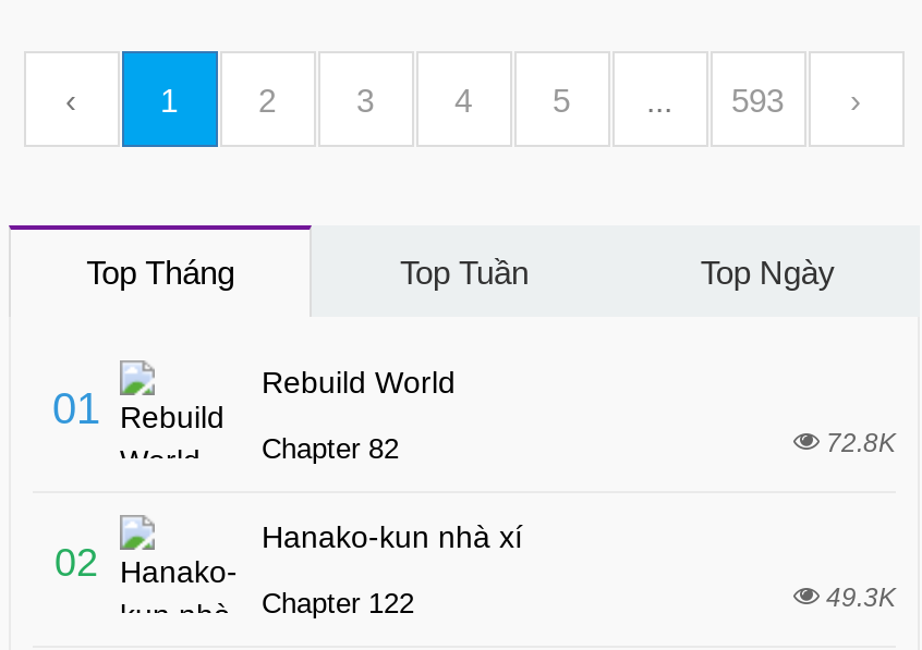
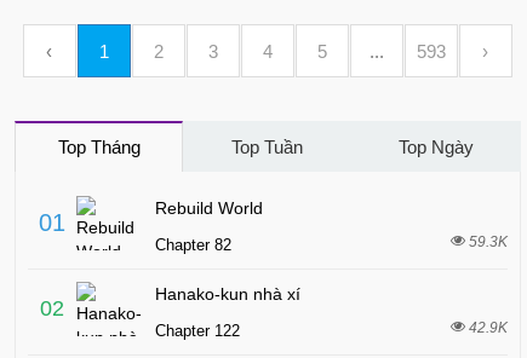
- 72.8K
+ 59.3K

- 49.3K
+ 42.9K
